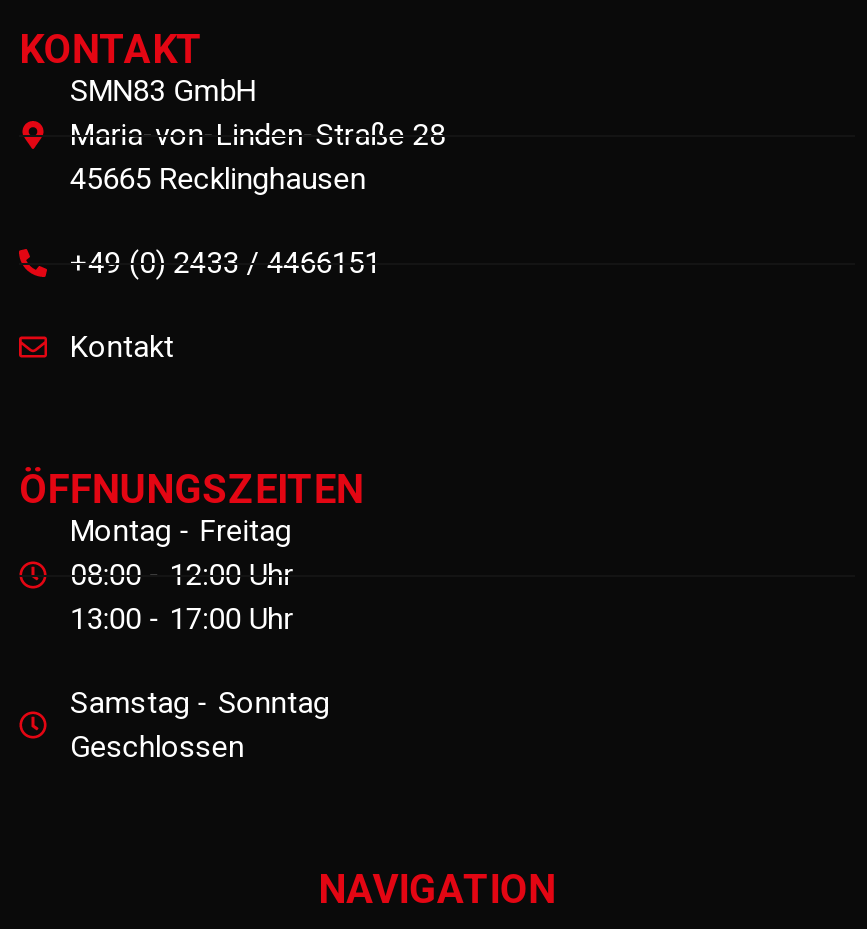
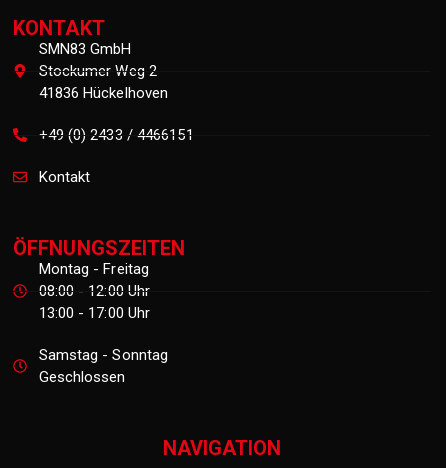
- Maria-von-Linden-Straße 28
- 45665 Recklinghausen
+ Stockumer Weg 2
+ 41836 Hückelhoven
